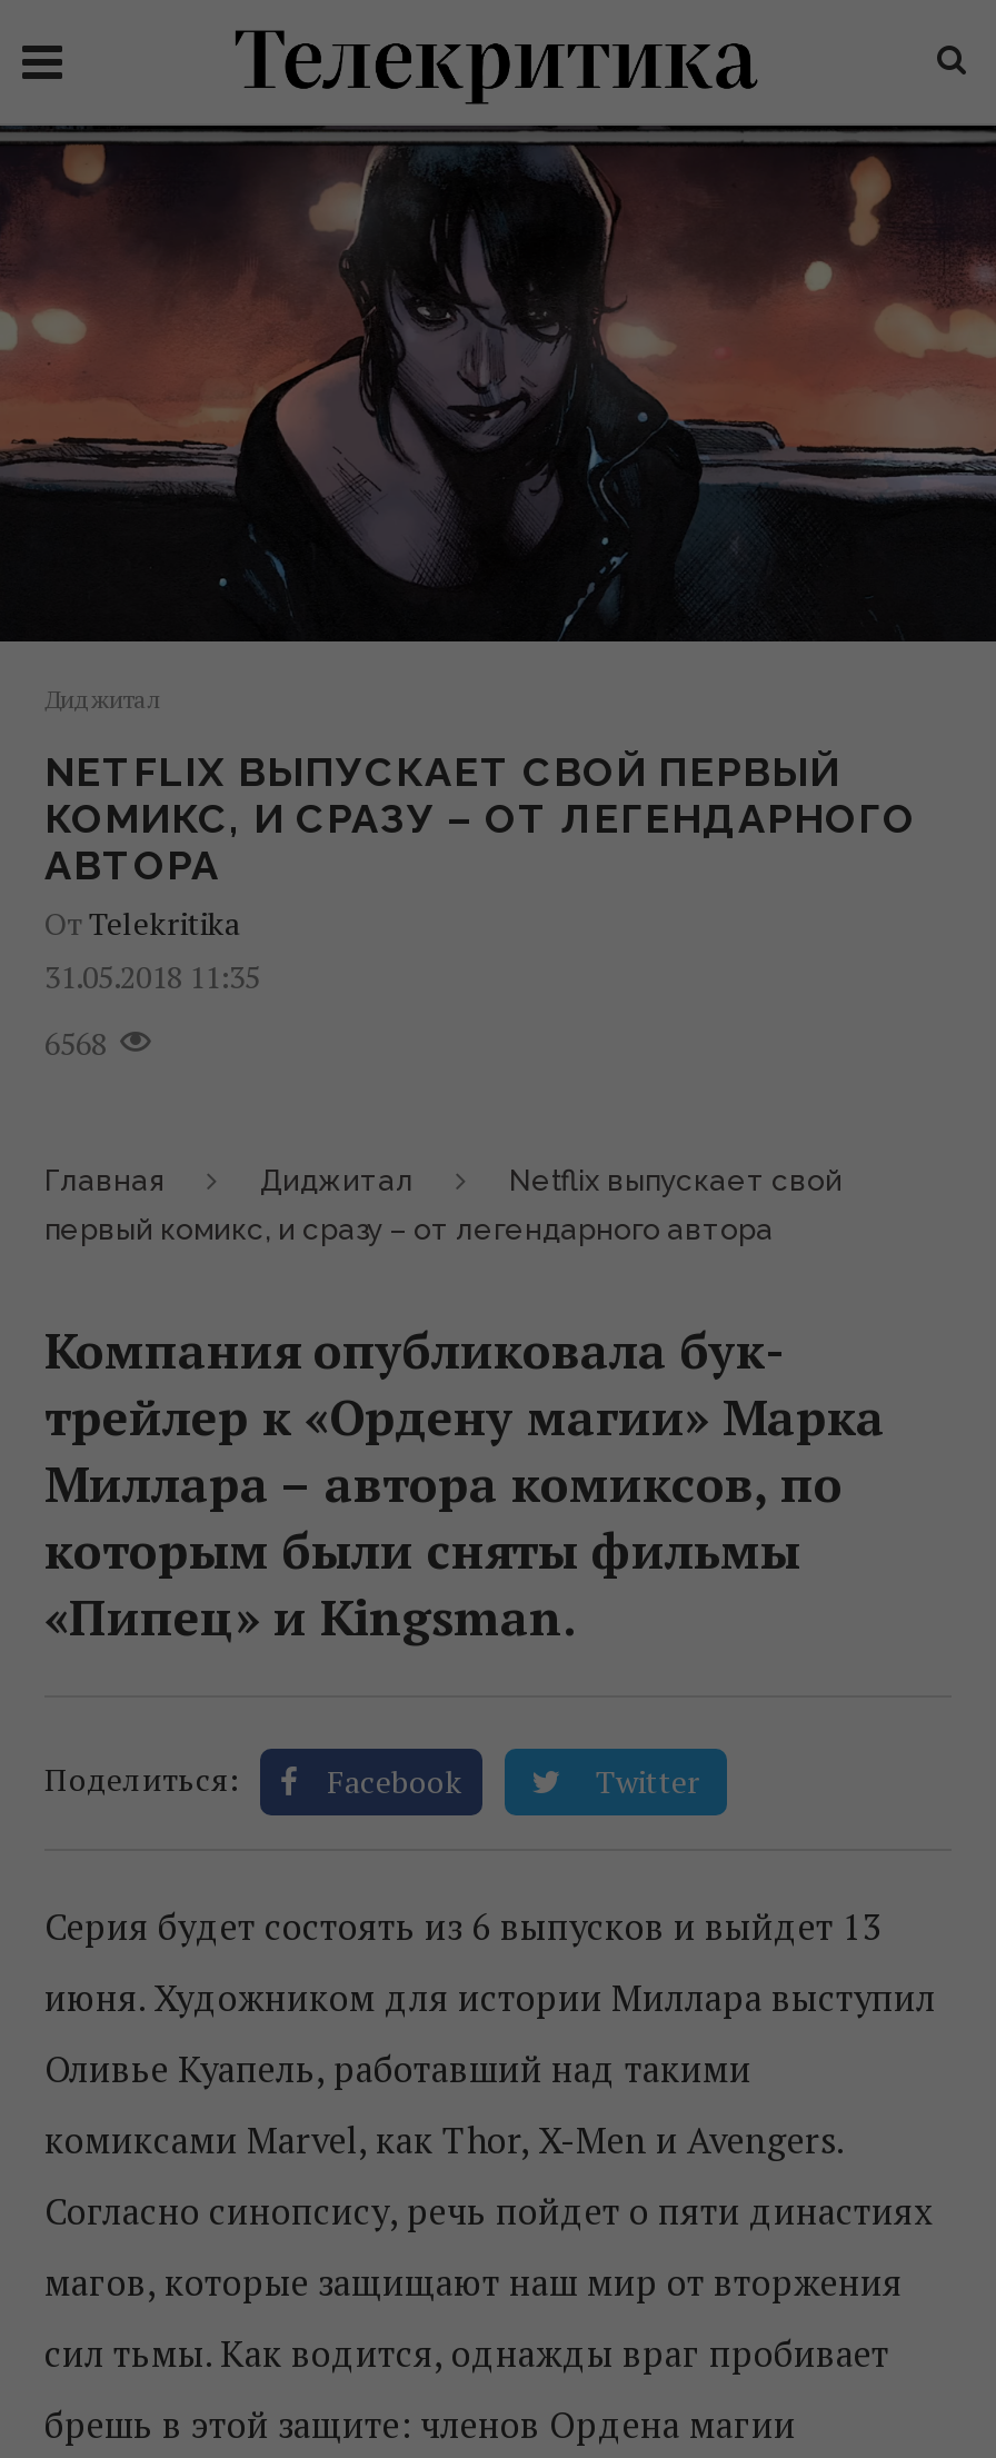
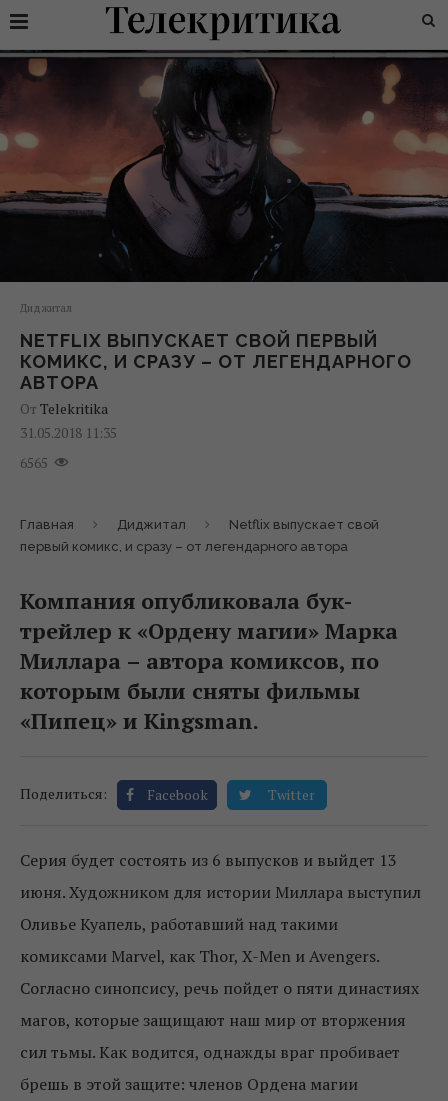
- 6568
+ 6565
